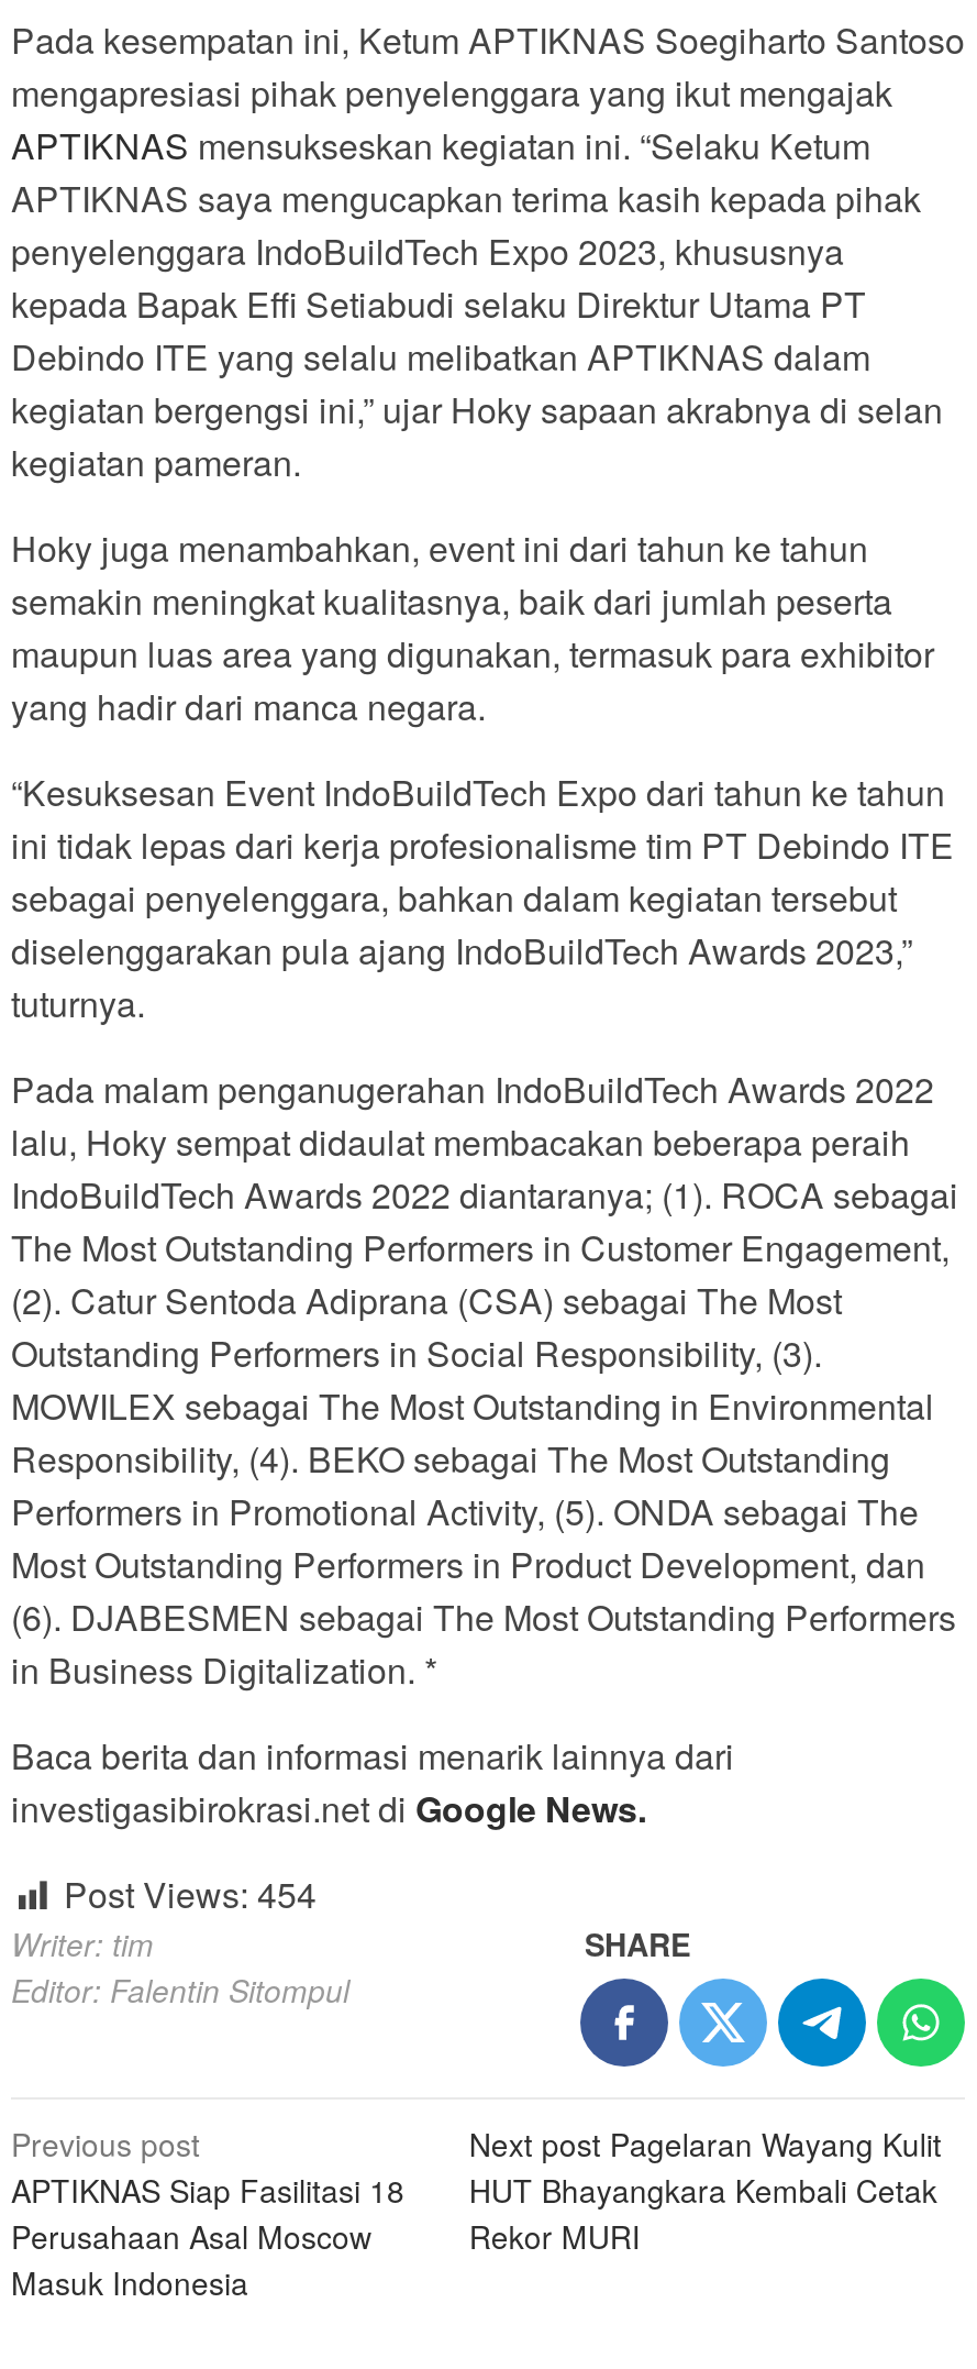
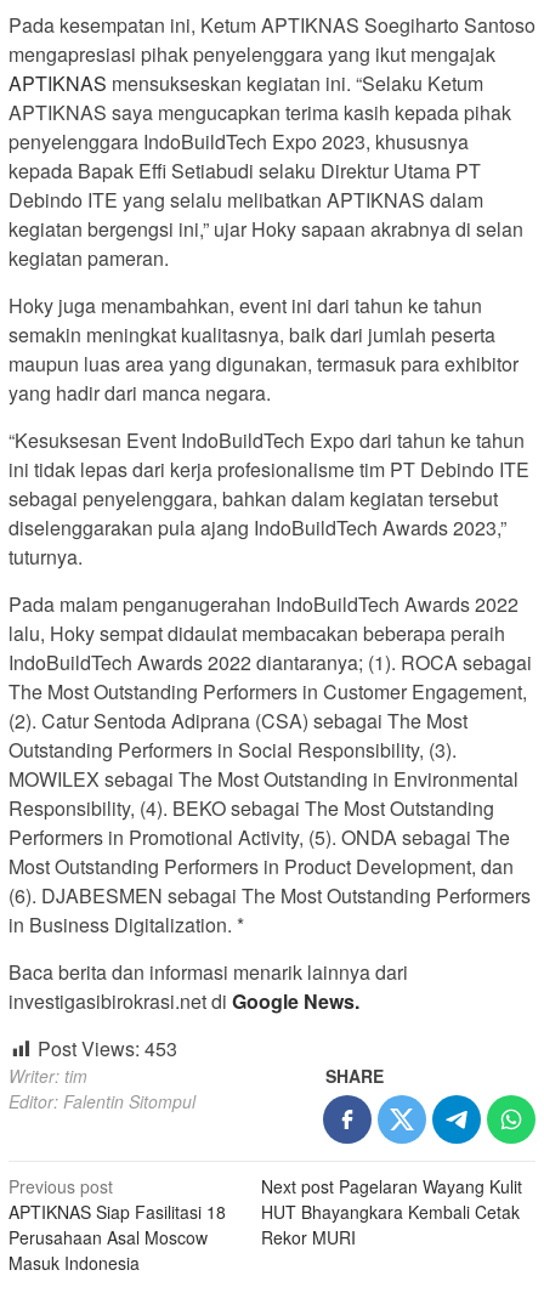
- Post Views: 454
+ Post Views: 453
